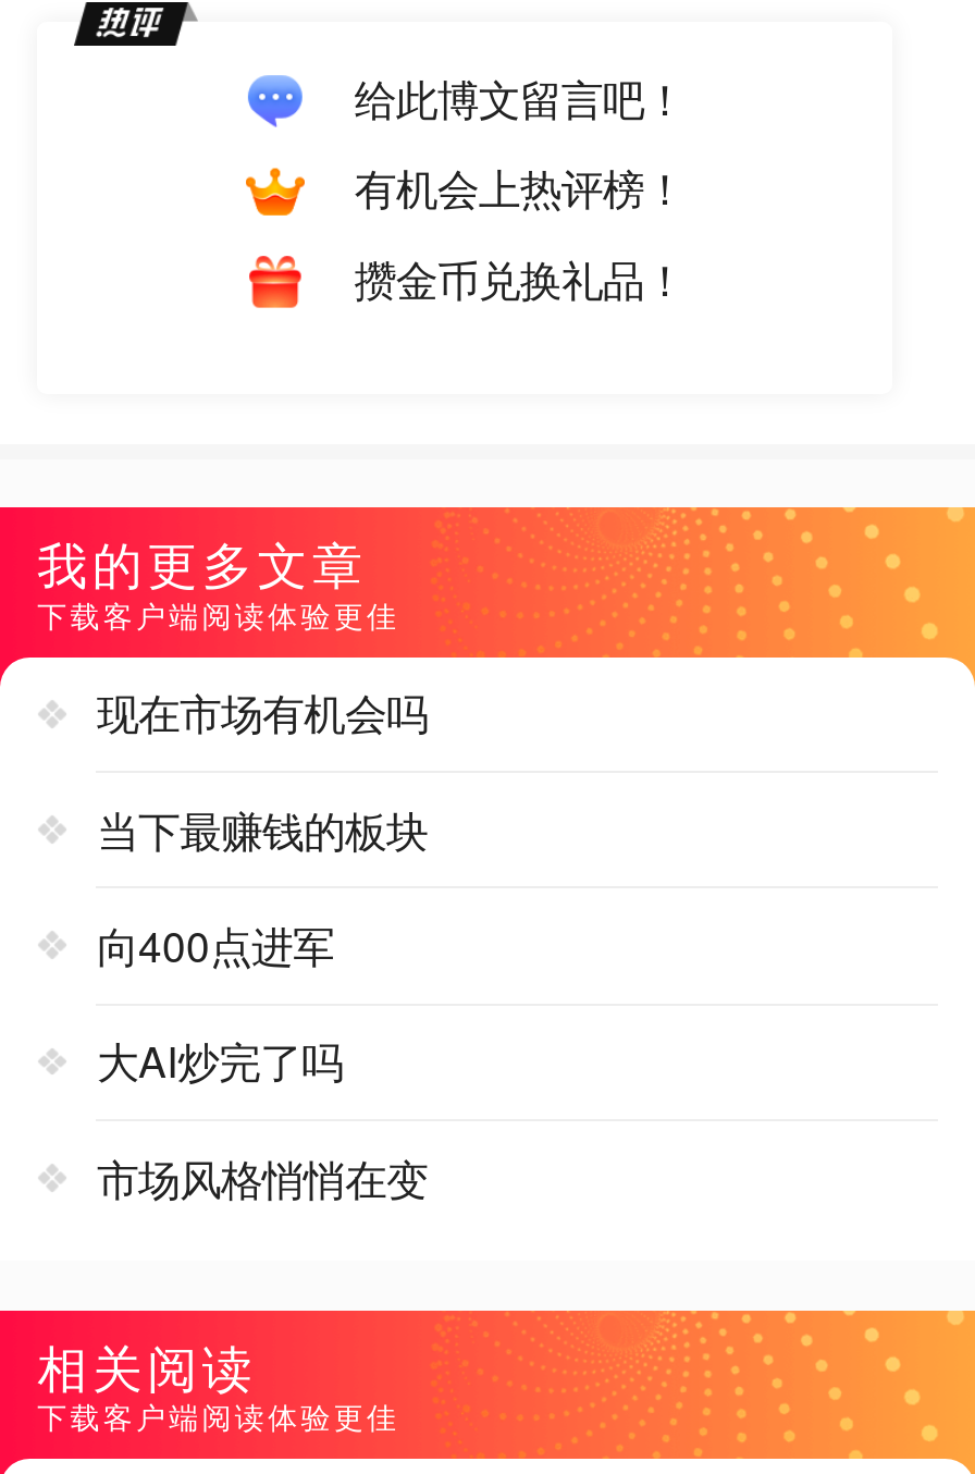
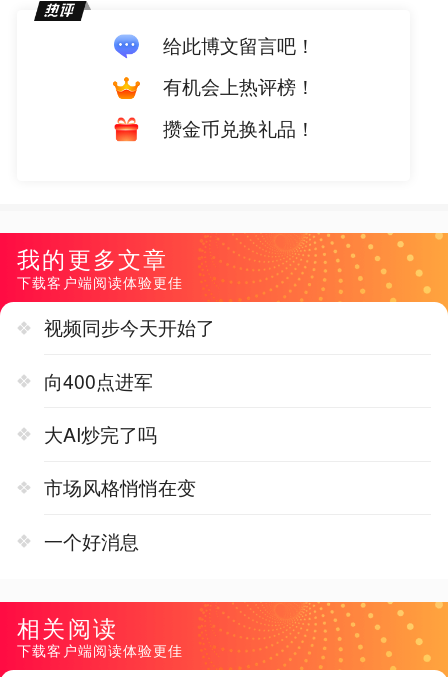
- 现在市场有机会吗
- 当下最赚钱的板块
+ 视频同步今天开始了

moved up: 向400点进军 | 大AI炒完了吗 | 市场风格悄悄在变

+ 一个好消息
